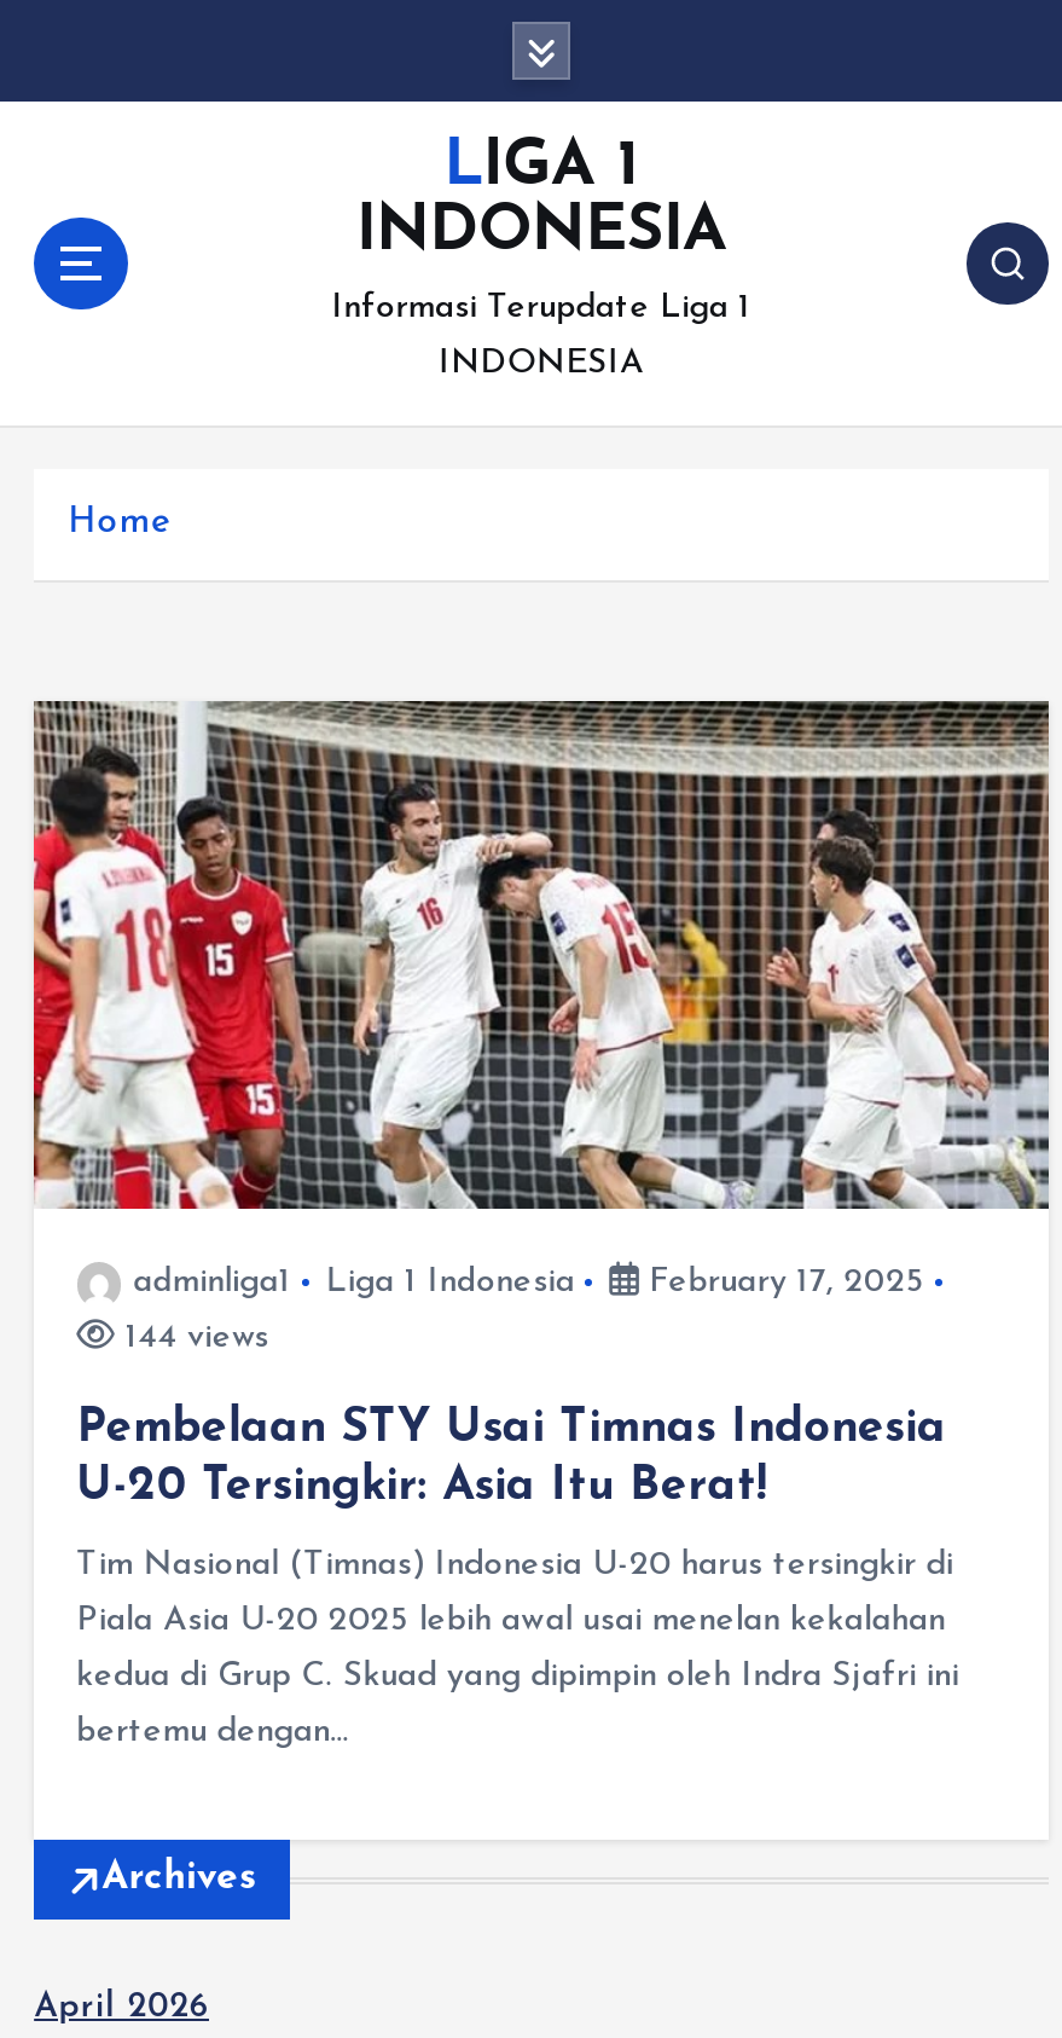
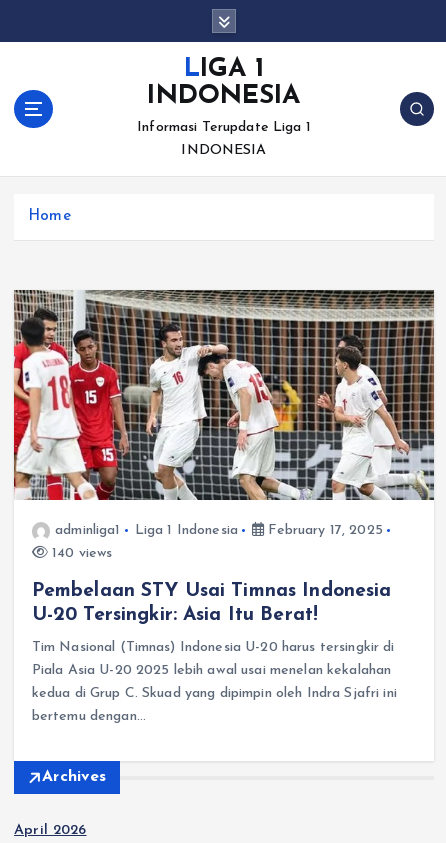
- 144 views
+ 140 views
